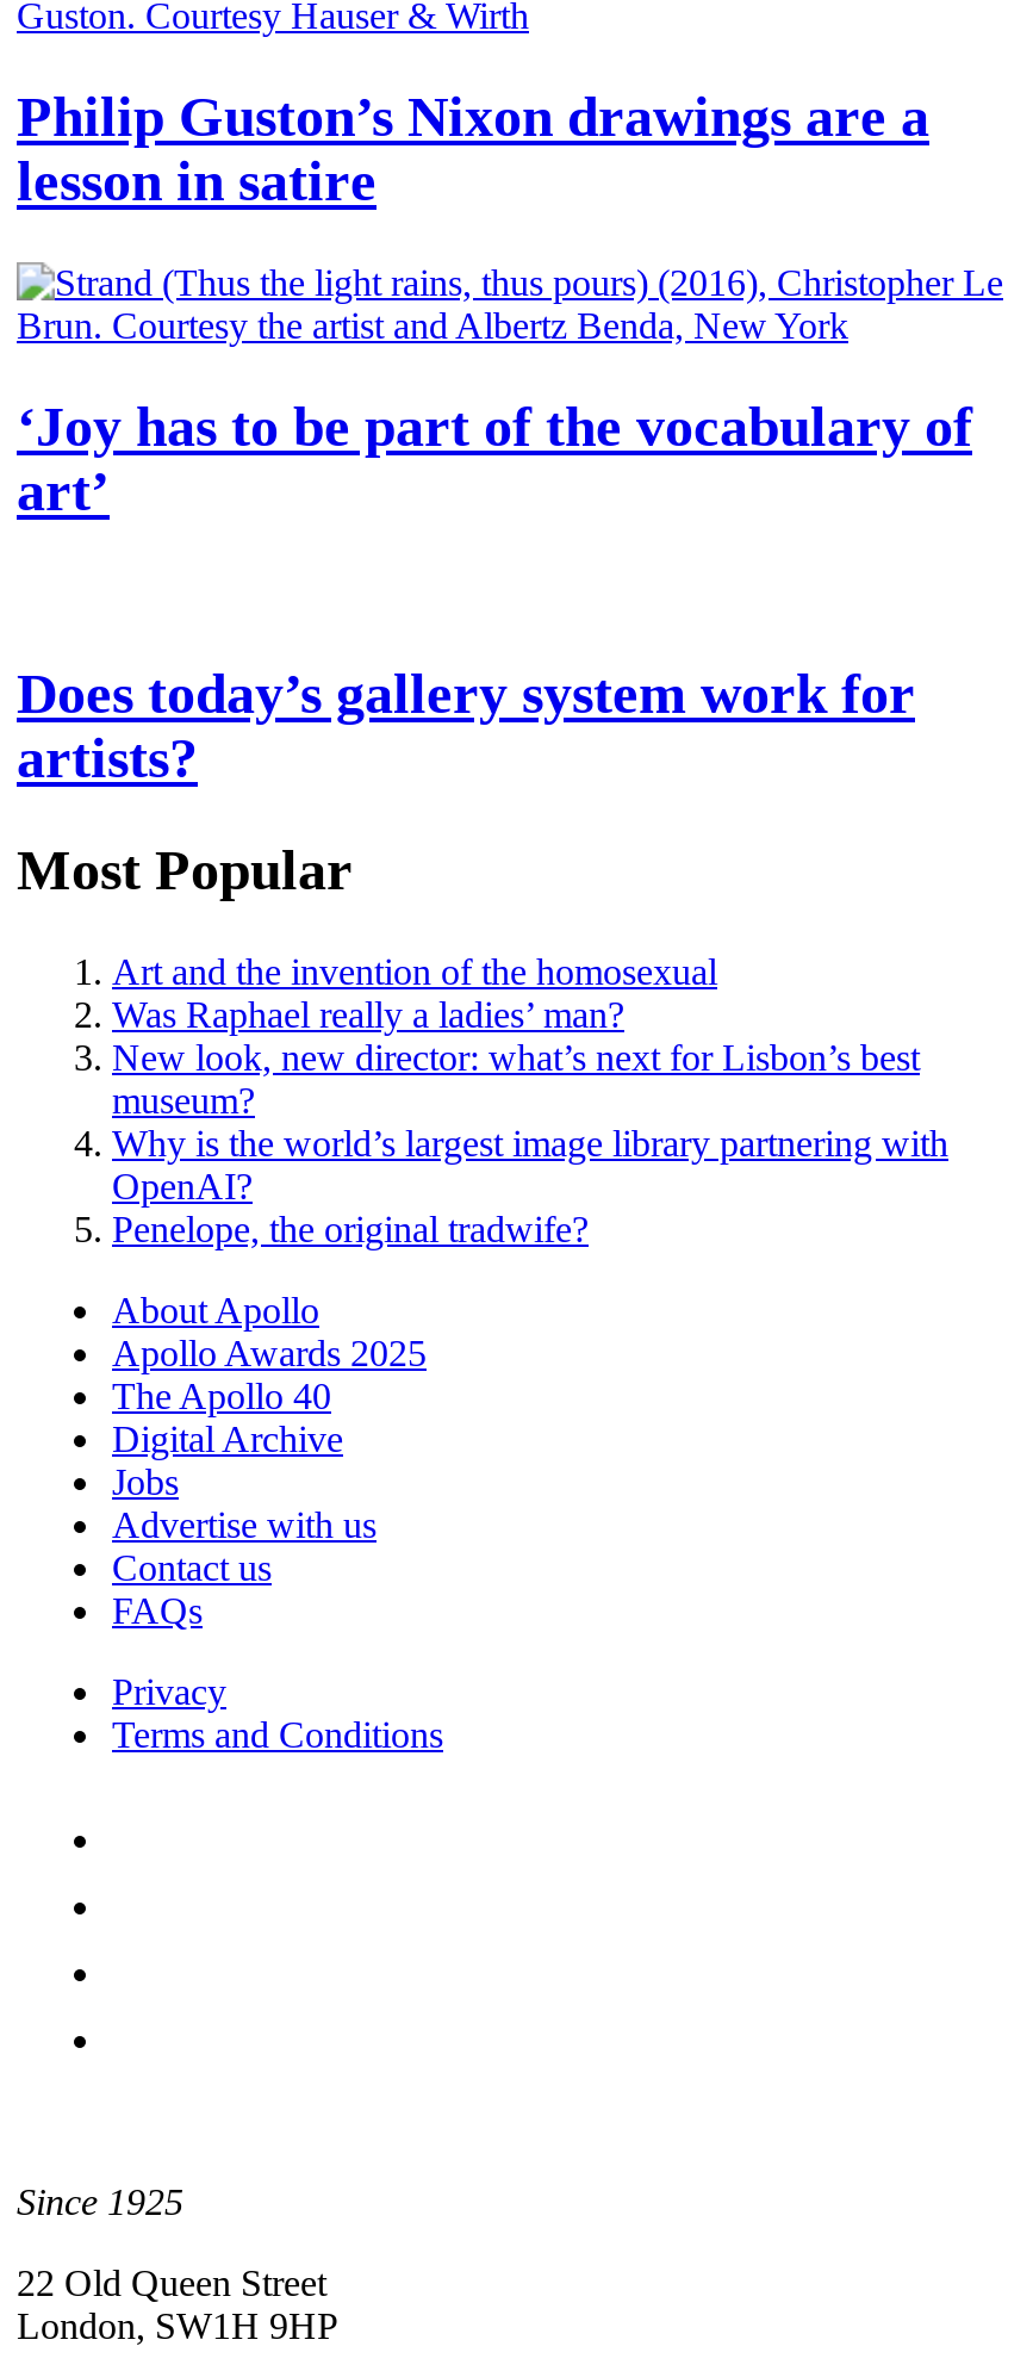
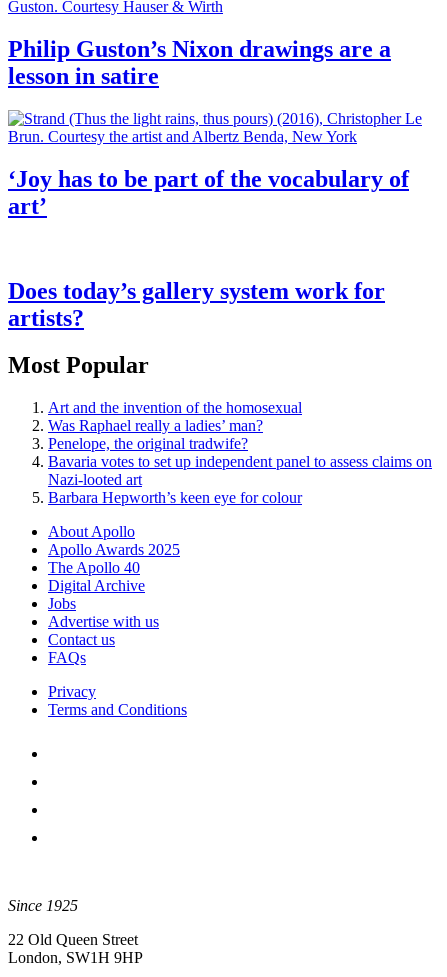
- New look, new director: what’s next for Lisbon’s best
- museum?
- Why is the world’s largest image library partnering with
- OpenAI?

moved up: Penelope, the original tradwife?

+ Bavaria votes to set up independent panel to assess claims on
+ Nazi-looted art
+ Barbara Hepworth’s keen eye for colour
